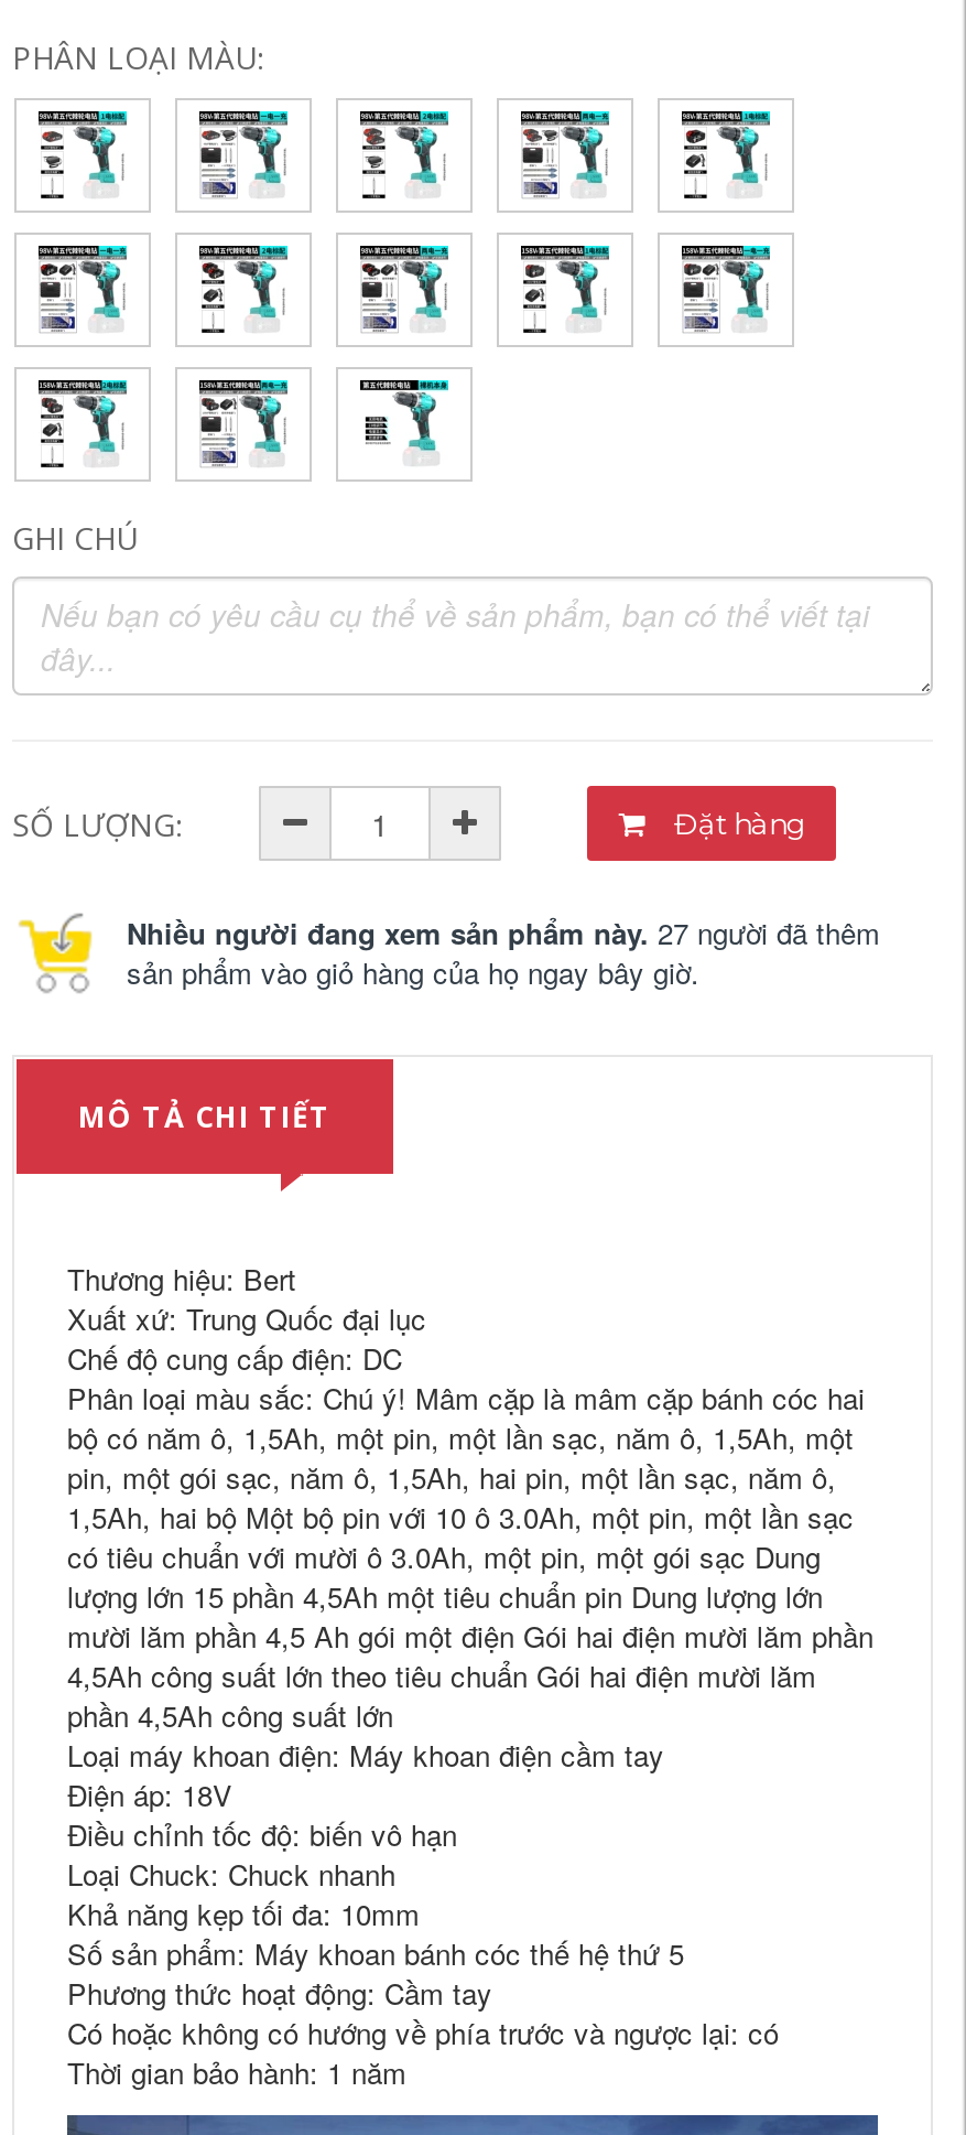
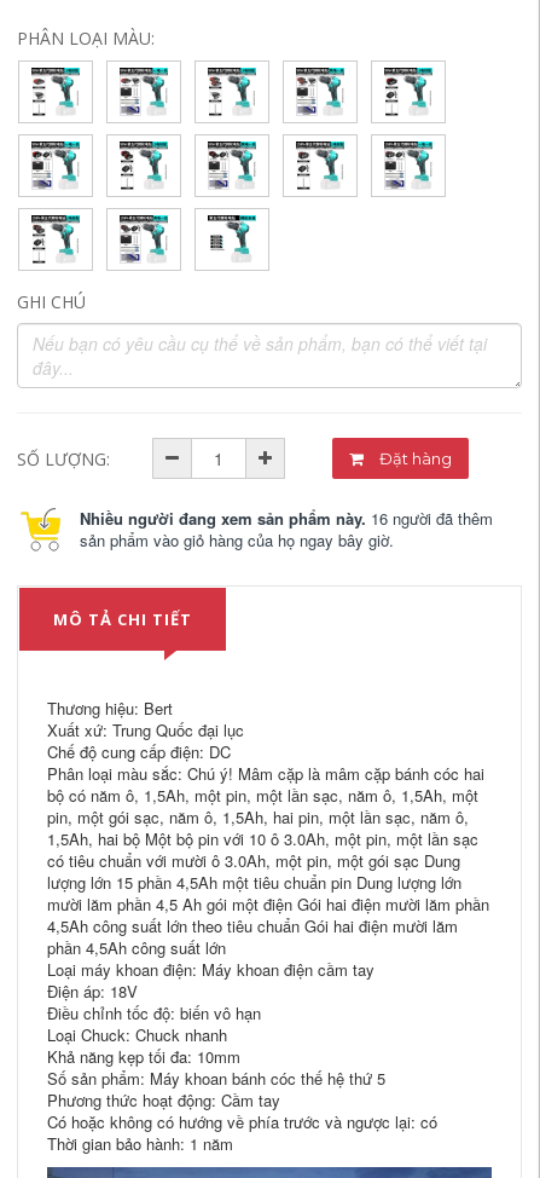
- Nhiều người đang xem sản phẩm này. 27 người đã thêm
+ Nhiều người đang xem sản phẩm này. 16 người đã thêm
